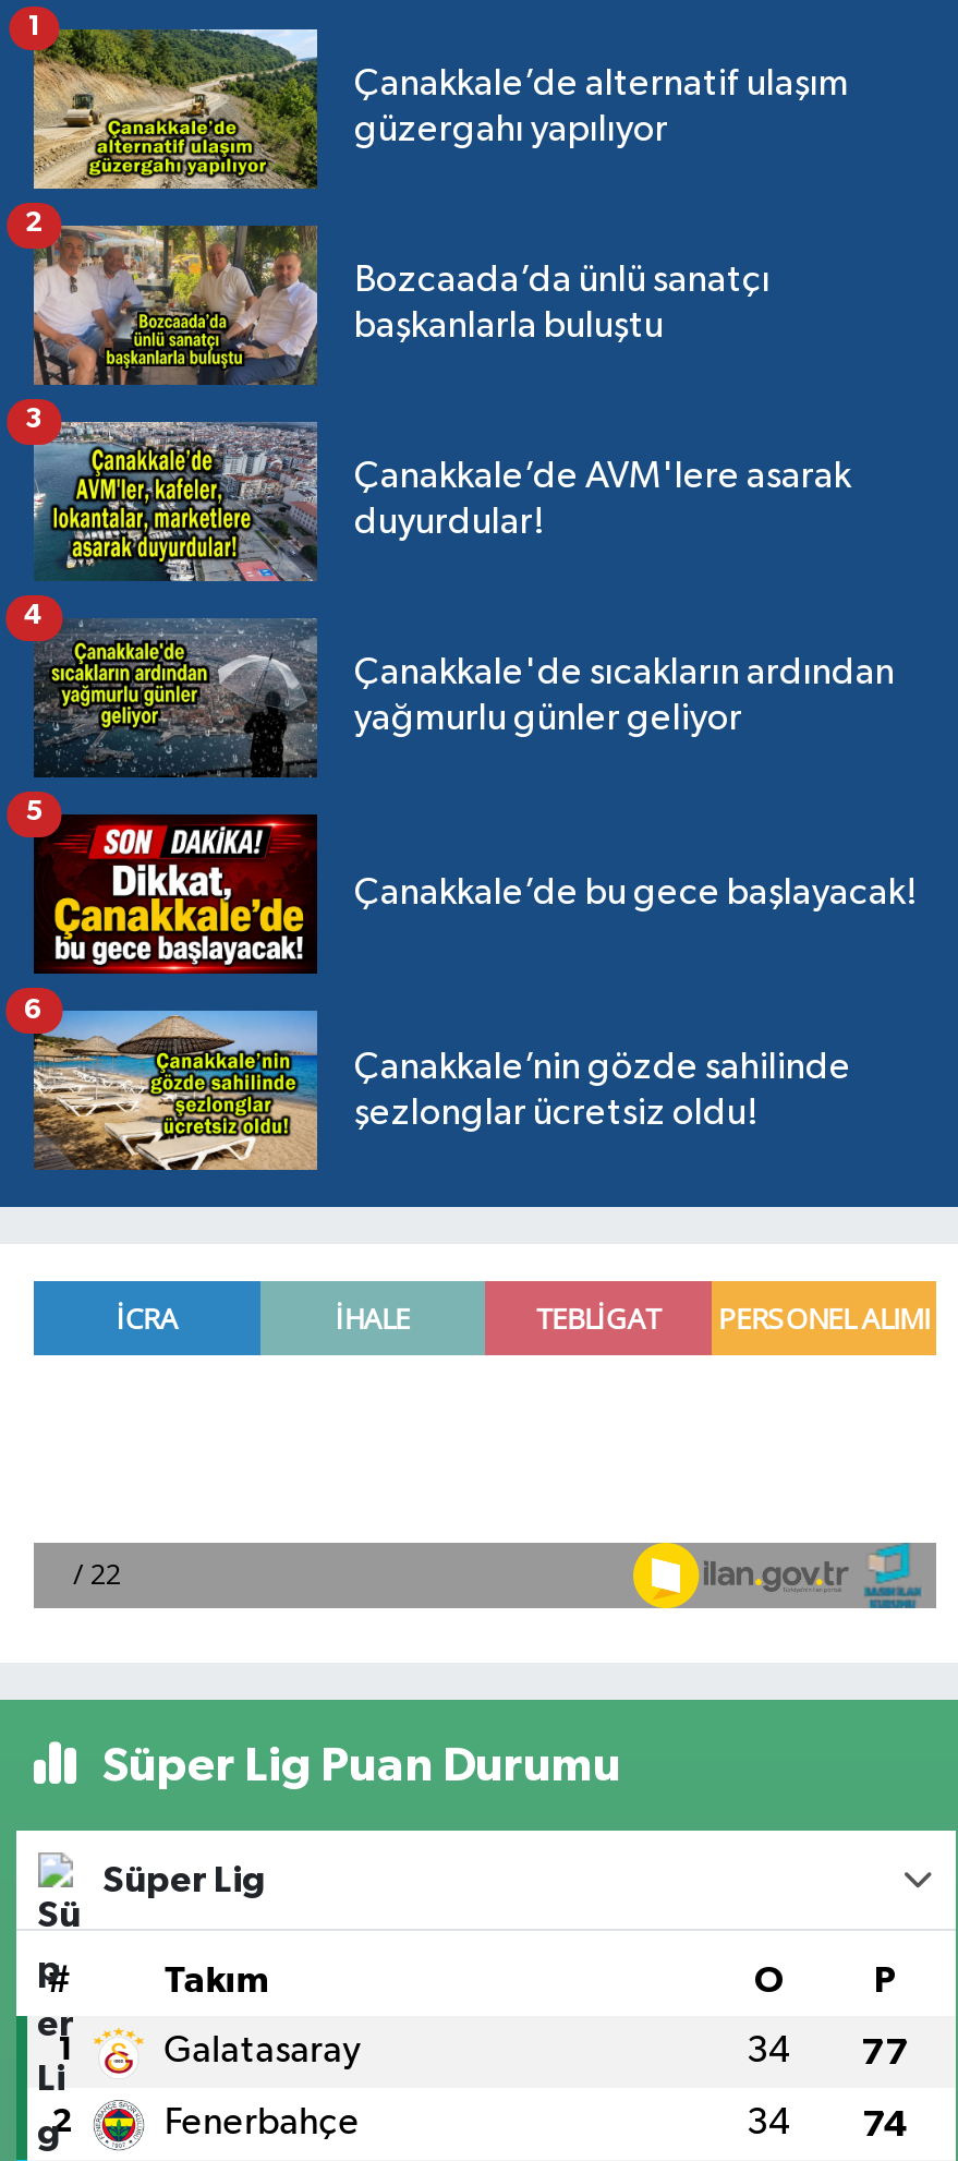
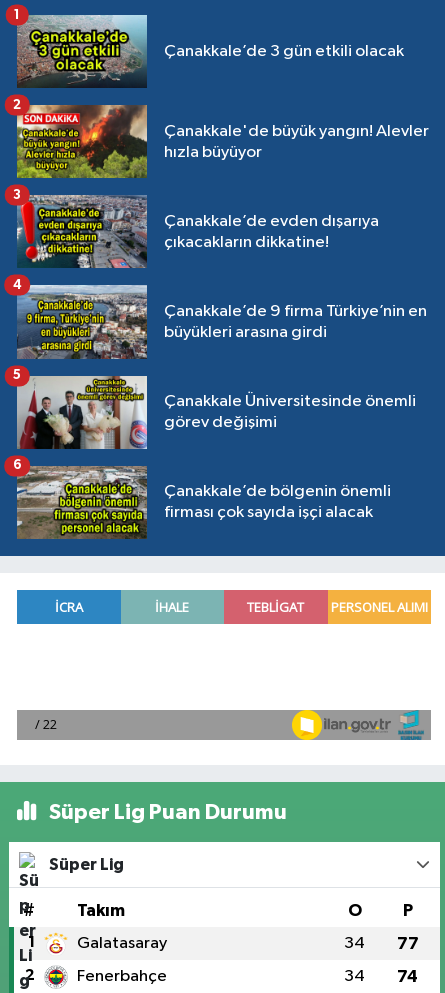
- [image]
- Çanakkale’de alternatif ulaşım
- güzergahı yapılıyor
+ [image]
+ Çanakkale’de 3 gün etkili olacak

- [image]
- Bozcaada’da ünlü sanatçı
- başkanlarla buluştu
+ [image]
+ Çanakkale'de büyük yangın! Alevler
+ hızla büyüyor

- [image]
+ [image]

- Çanakkale’de AVM'lere asarak
- duyurdular!
+ Çanakkale’de evden dışarıya
+ çıkacakların dikkatine!

- [image]
- Çanakkale'de sıcakların ardından
- yağmurlu günler geliyor
+ [image]
+ Çanakkale’de 9 firma Türkiye’nin en
+ büyükleri arasına girdi

- [image]
- Çanakkale’de bu gece başlayacak!
+ [image]
+ Çanakkale Üniversitesinde önemli
+ görev değişimi

- [image]
- Çanakkale’nin gözde sahilinde
- şezlonglar ücretsiz oldu!
+ [image]
+ Çanakkale’de bölgenin önemli
+ firması çok sayıda işçi alacak
